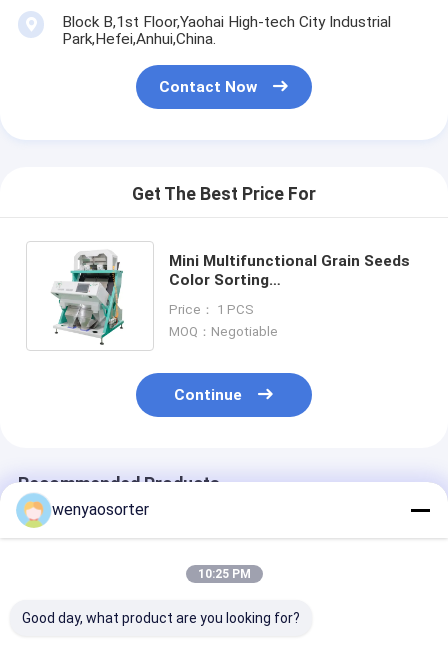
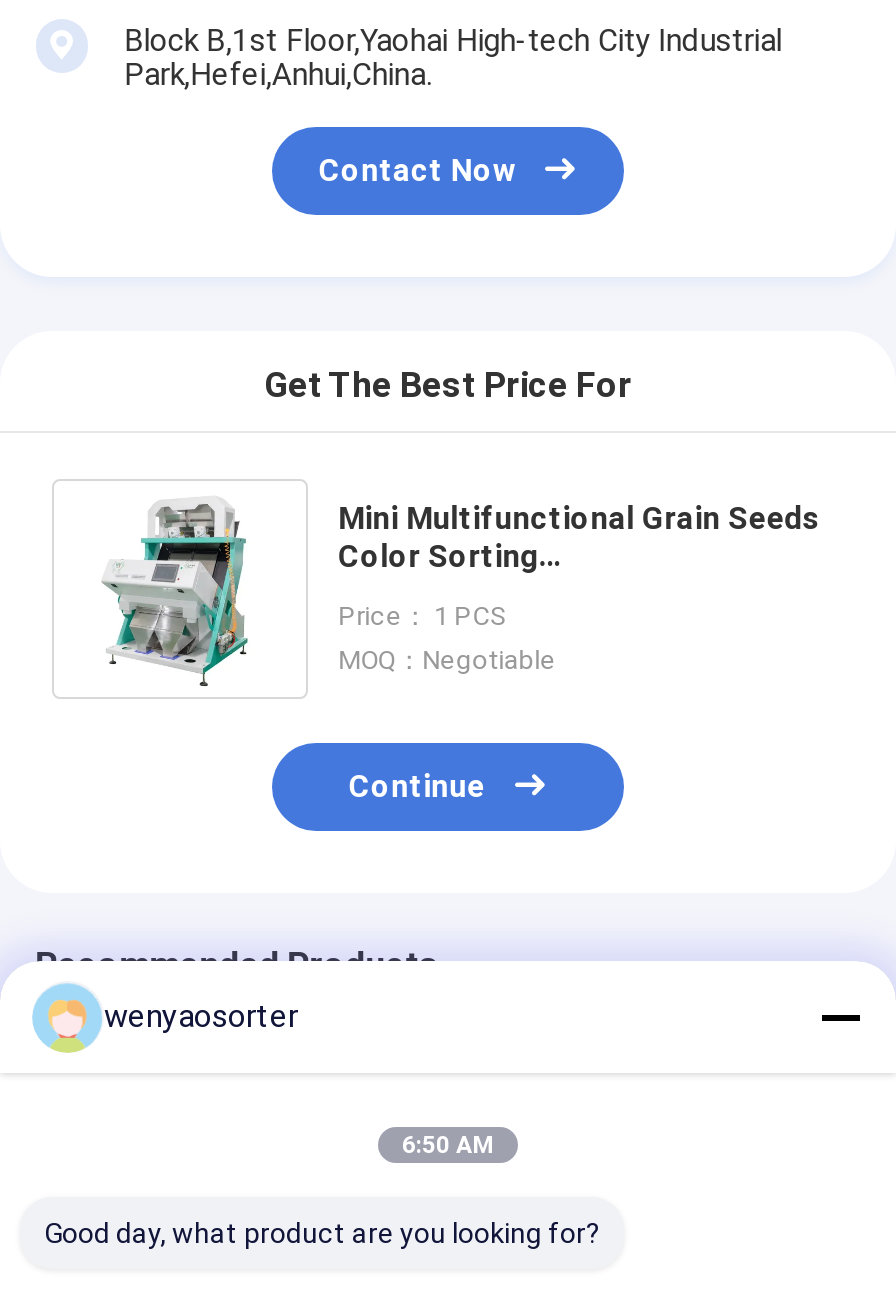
- 10:25 PM
+ 6:50 AM
